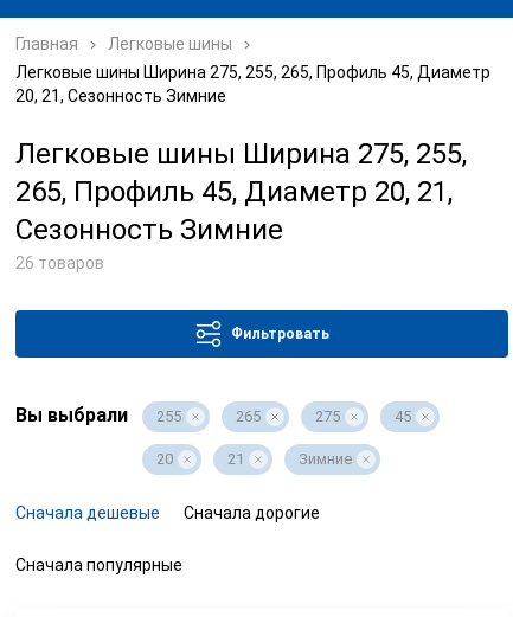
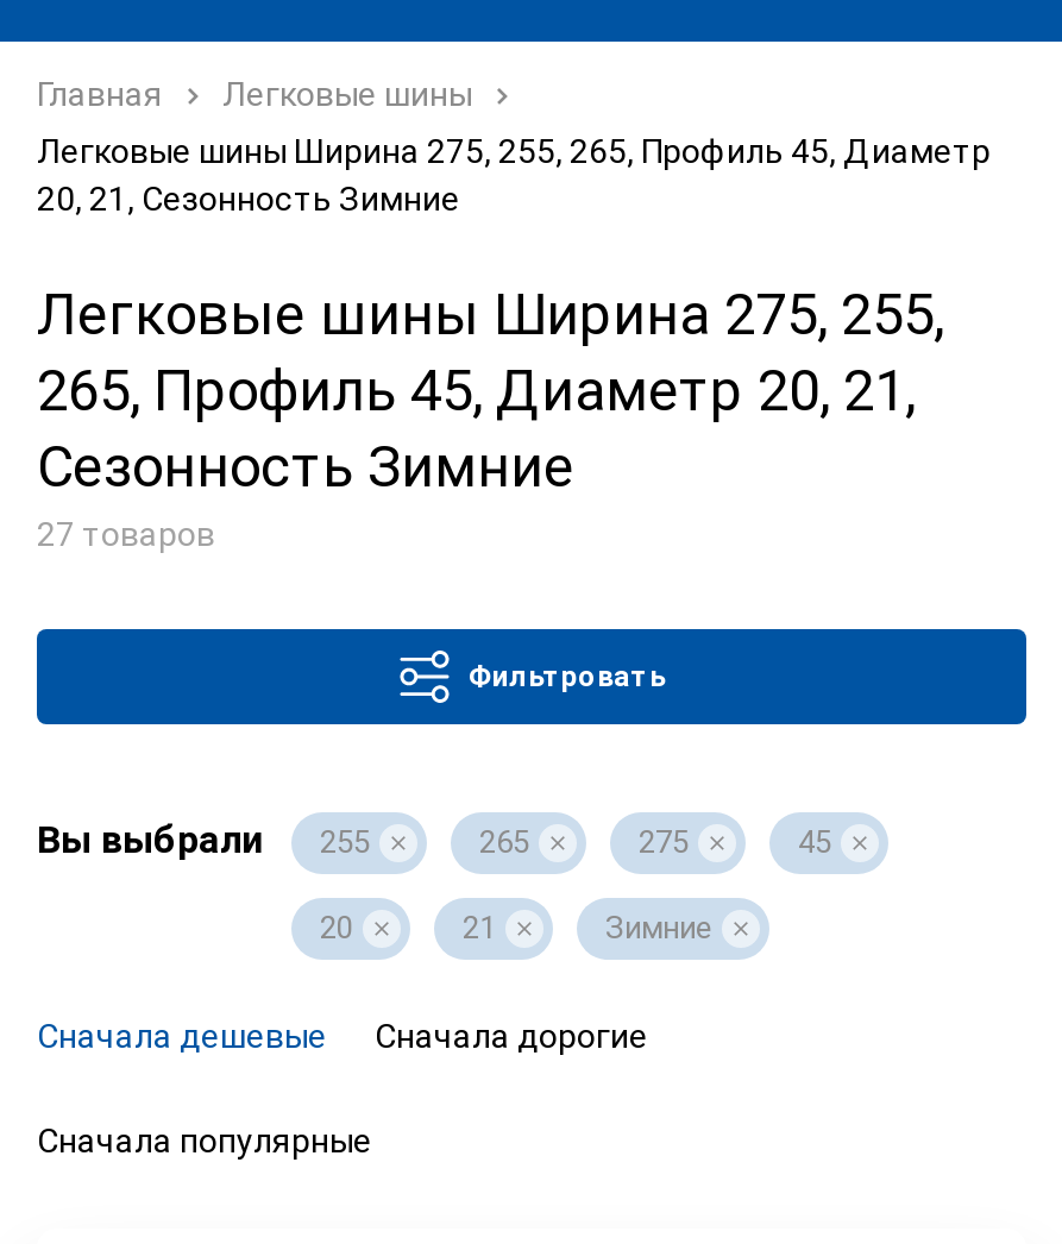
- 26 товаров
+ 27 товаров
